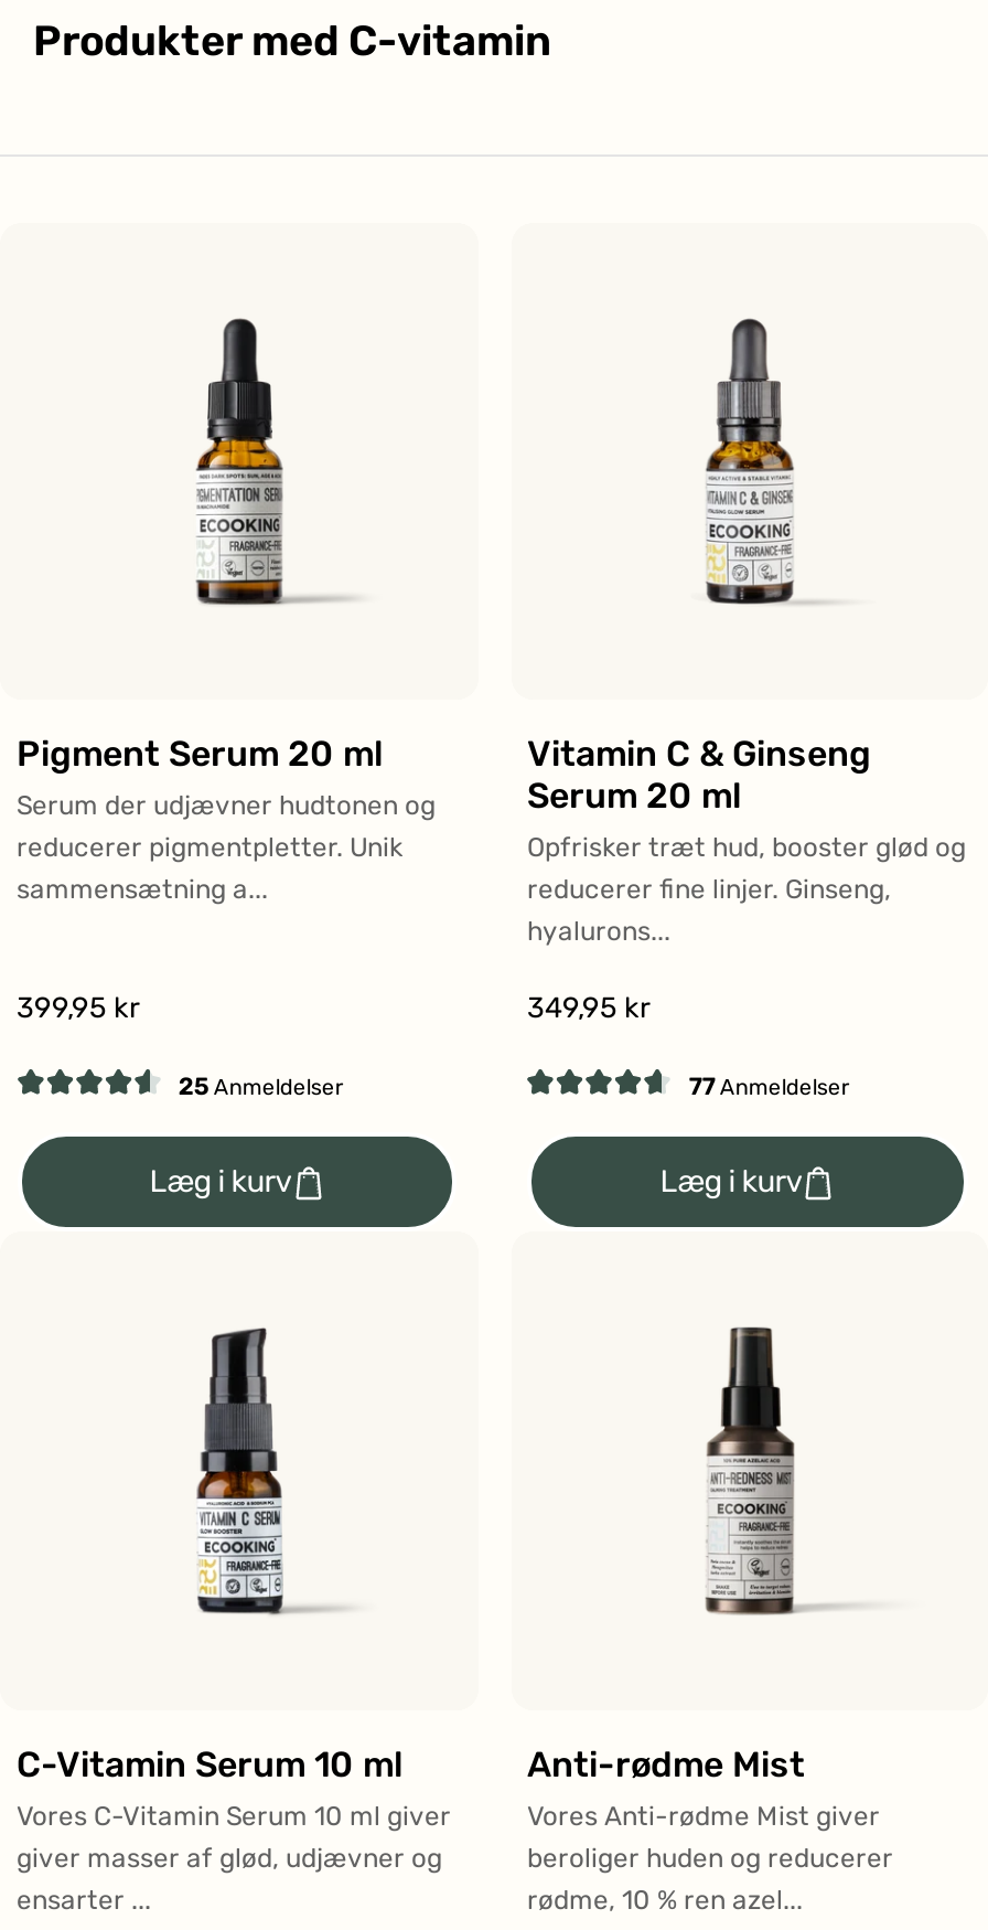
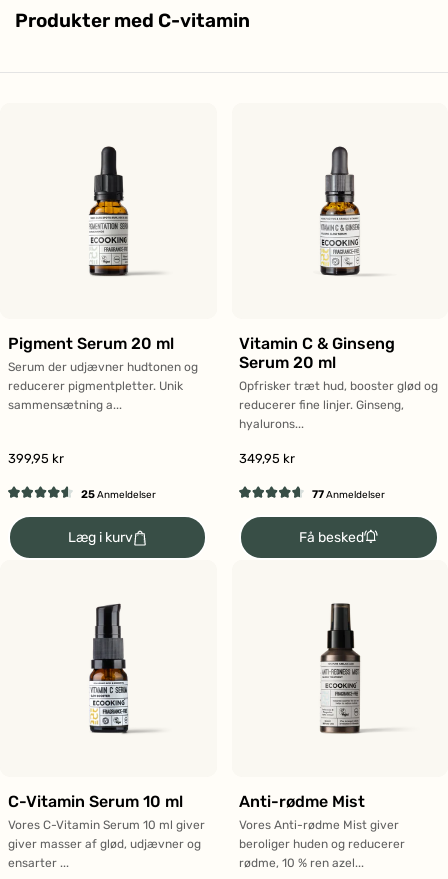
- Læg i kurv
+ Få besked
